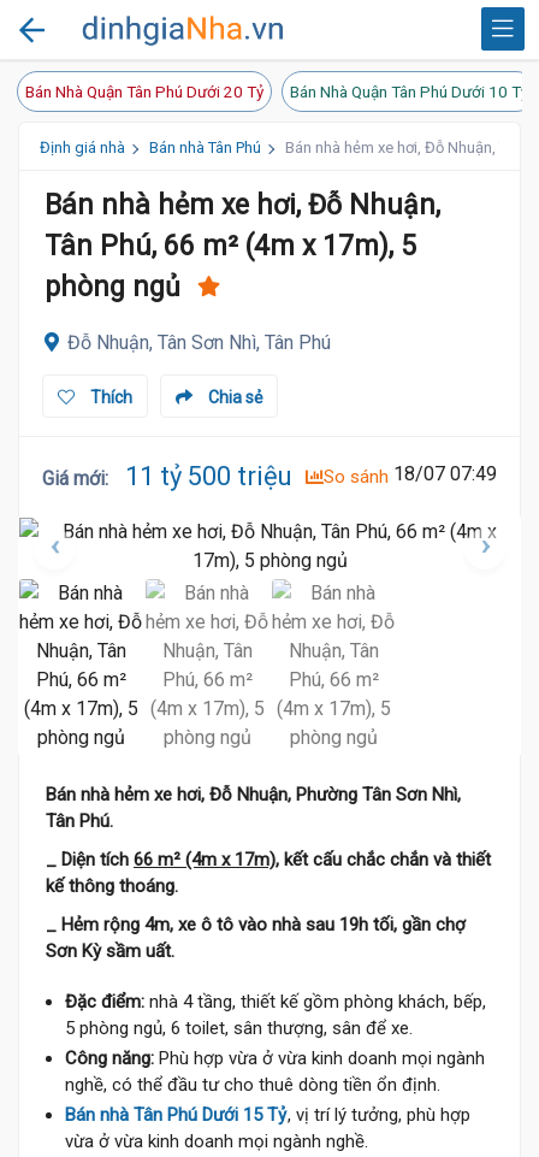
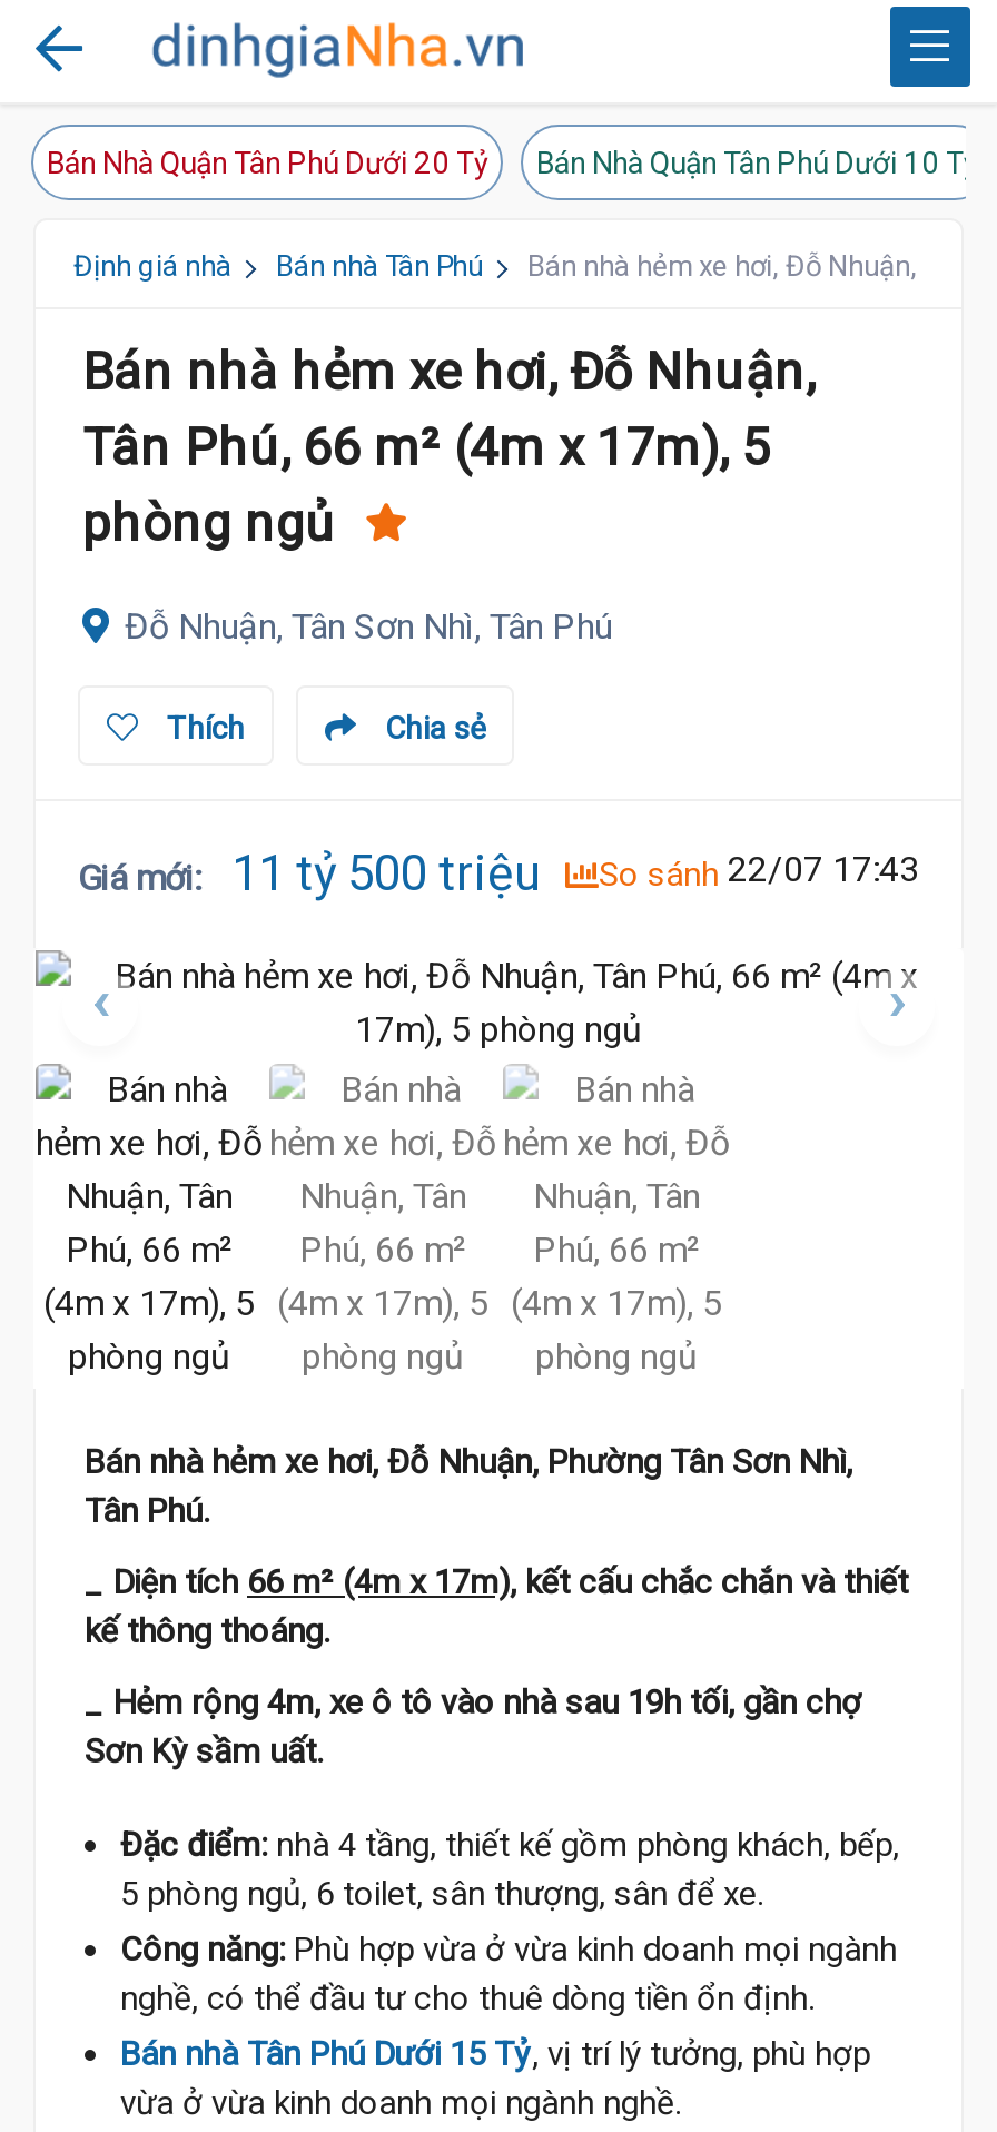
- Giá mới: 11 tỷ 500 triệu So sánh 18/07 07:49
+ Giá mới: 11 tỷ 500 triệu So sánh 22/07 17:43
